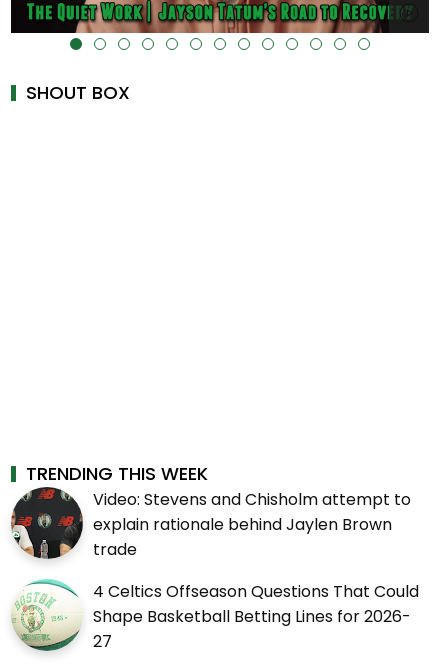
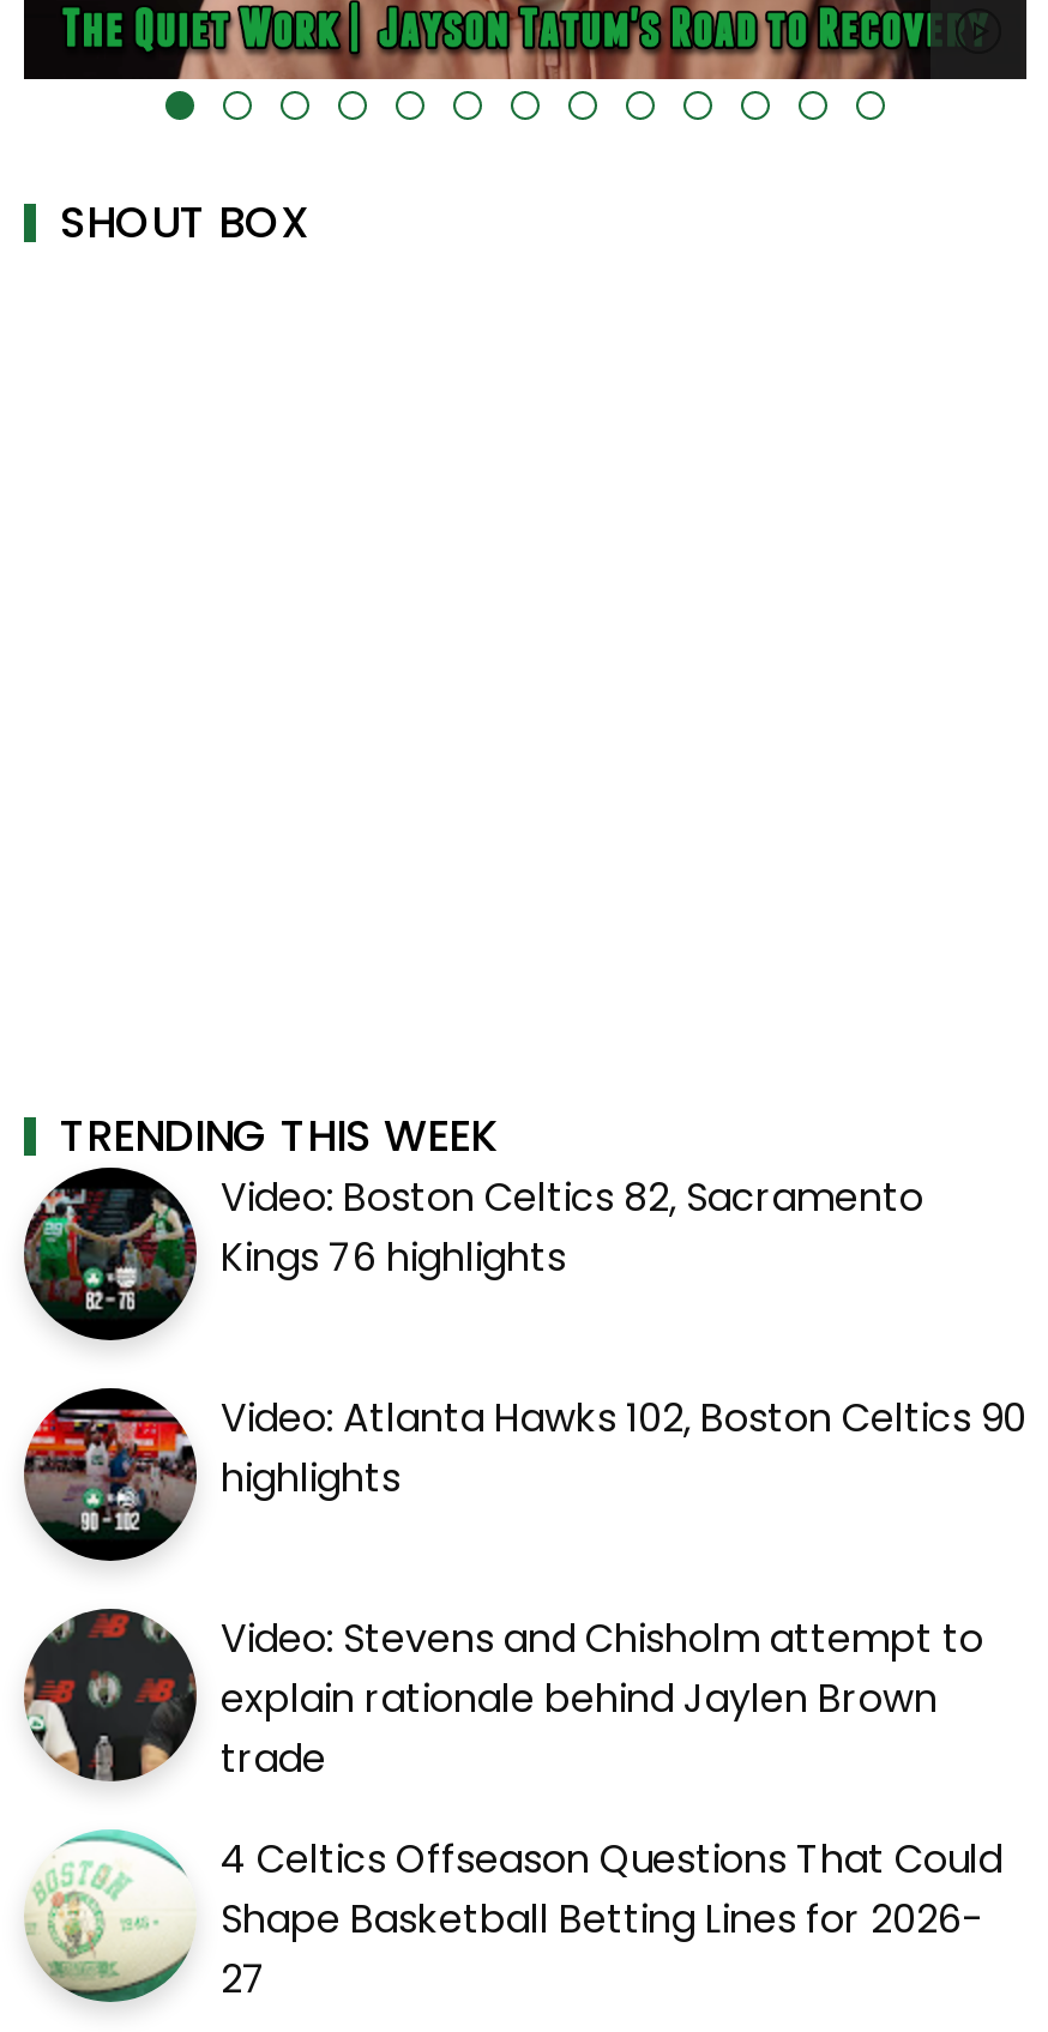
+ [image]

+ [image]
+ Video: Boston Celtics 82, Sacramento
+ Kings 76 highlights
+ Video: Atlanta Hawks 102, Boston Celtics 90
+ highlights
